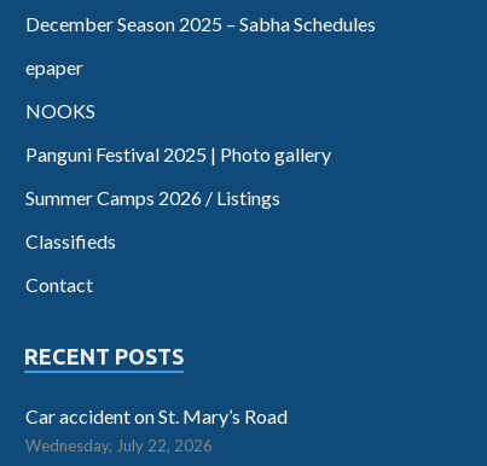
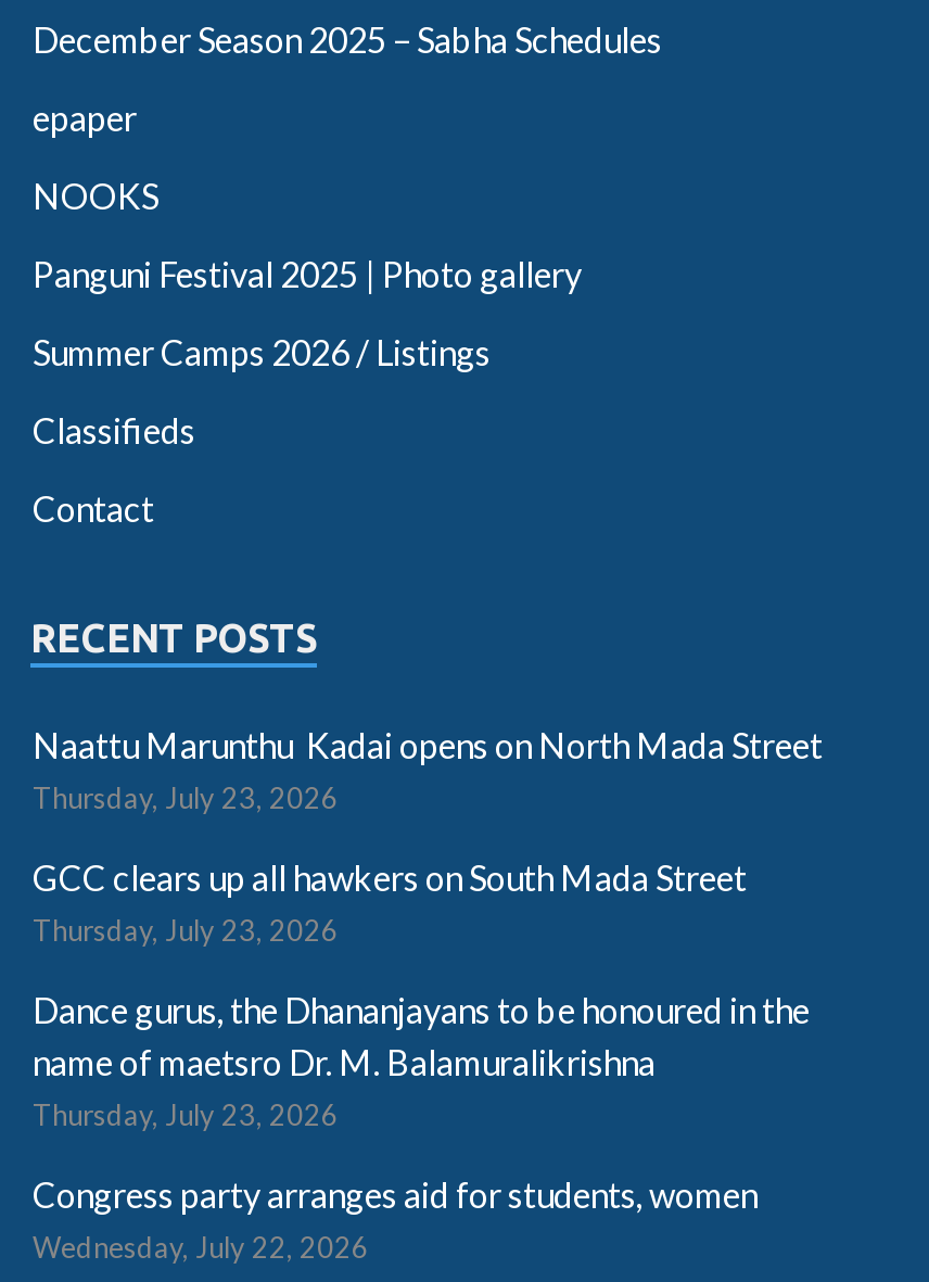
- Car accident on St. Mary’s Road
+ Naattu Marunthu Kadai opens on North Mada Street
+ Thursday, July 23, 2026
+ GCC clears up all hawkers on South Mada Street
+ Thursday, July 23, 2026
+ Dance gurus, the Dhananjayans to be honoured in the
+ name of maetsro Dr. M. Balamuralikrishna
+ Thursday, July 23, 2026
+ Congress party arranges aid for students, women
